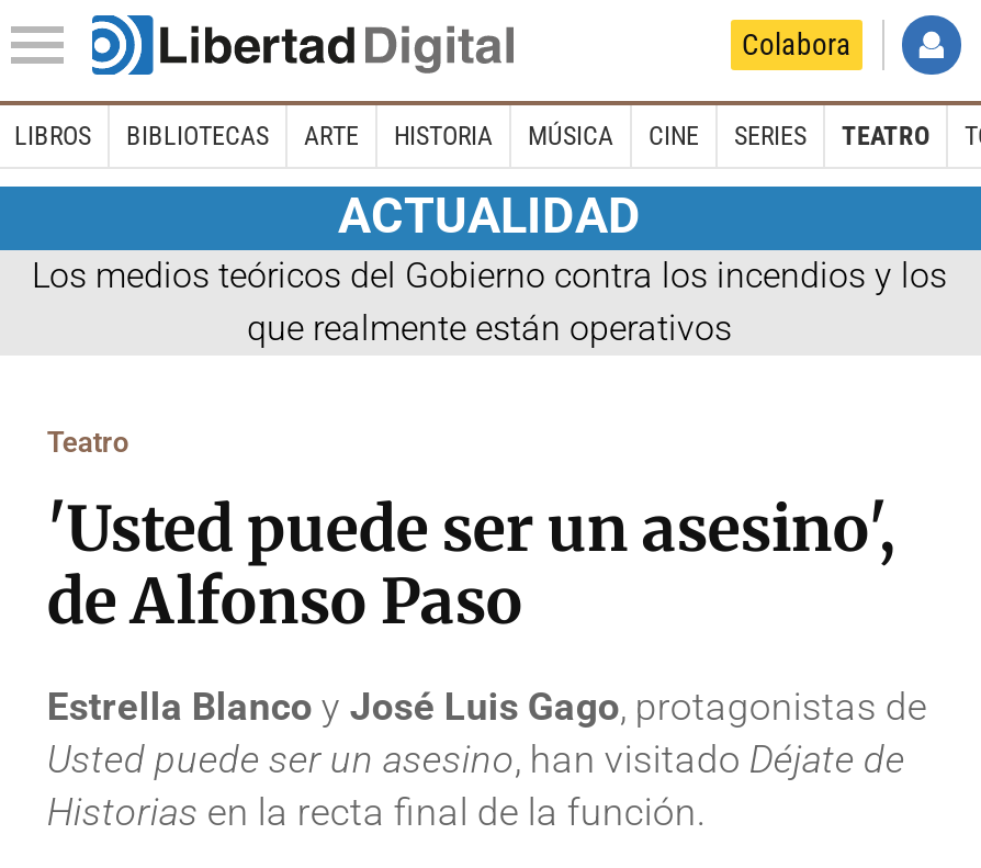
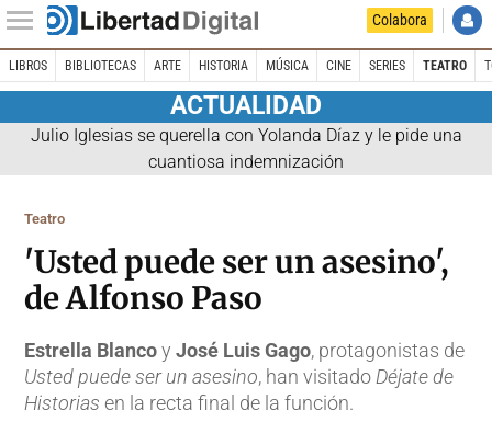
- Los medios teóricos del Gobierno contra los incendios y los
- que realmente están operativos
+ Julio Iglesias se querella con Yolanda Díaz y le pide una
+ cuantiosa indemnización
